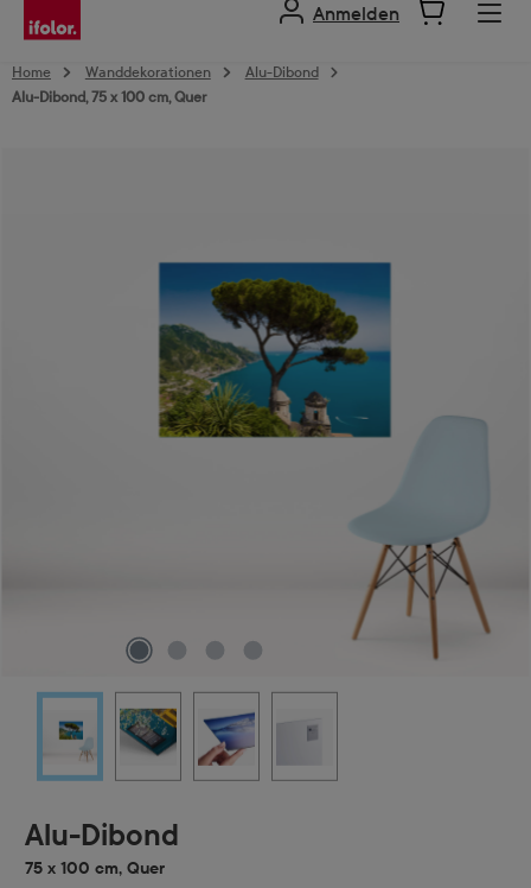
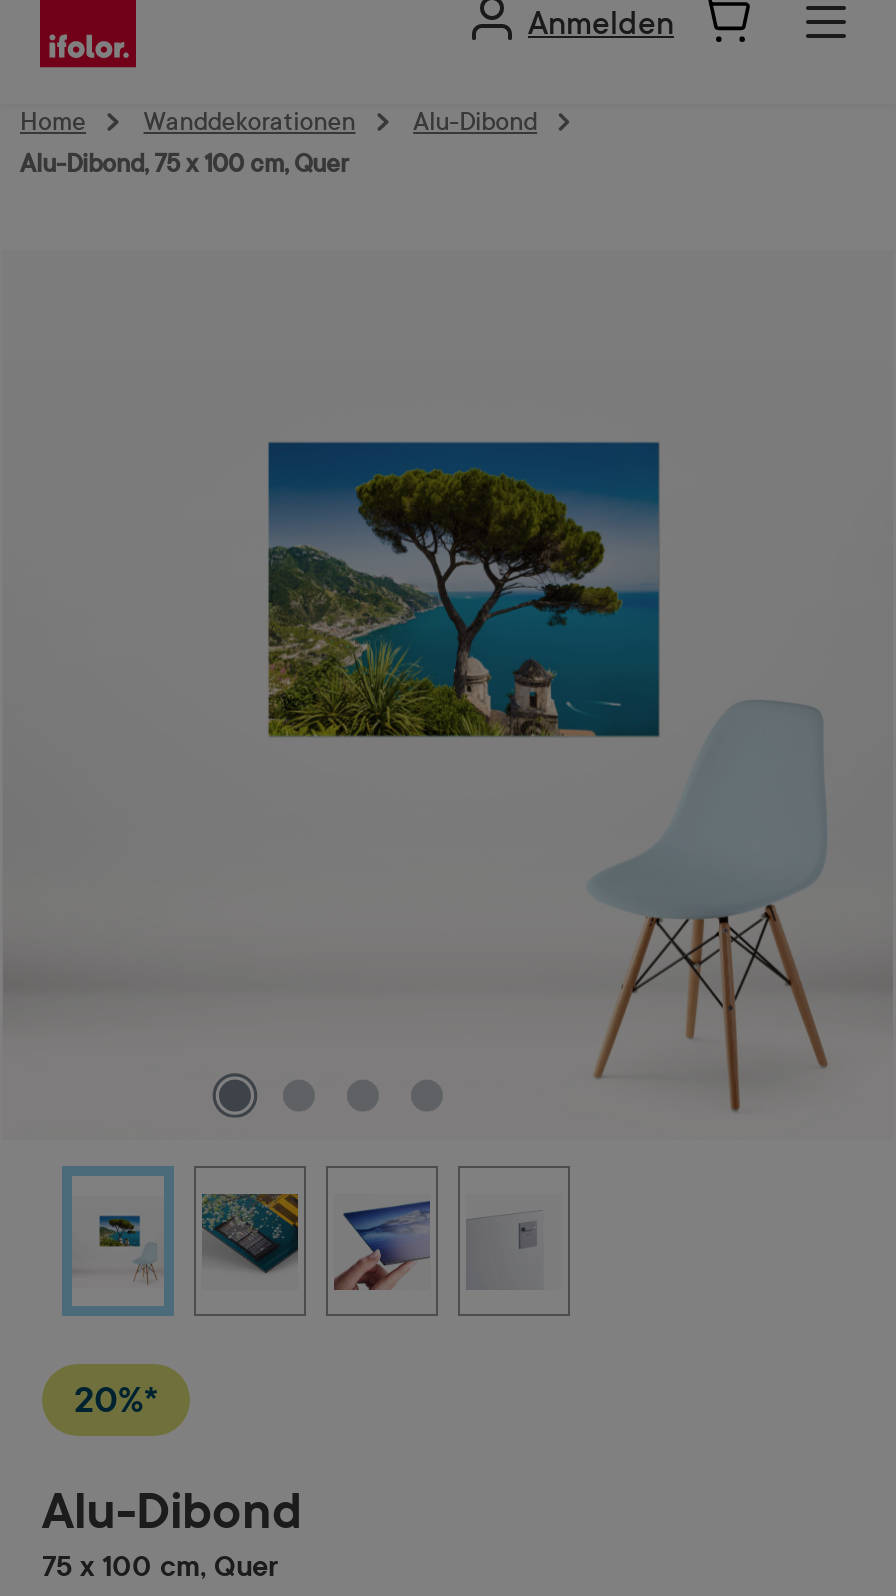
+ 20%*
